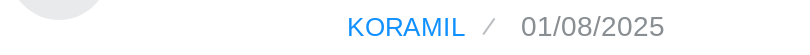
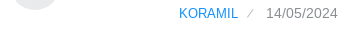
- KORAMIL 01/08/2025
+ KORAMIL 14/05/2024
